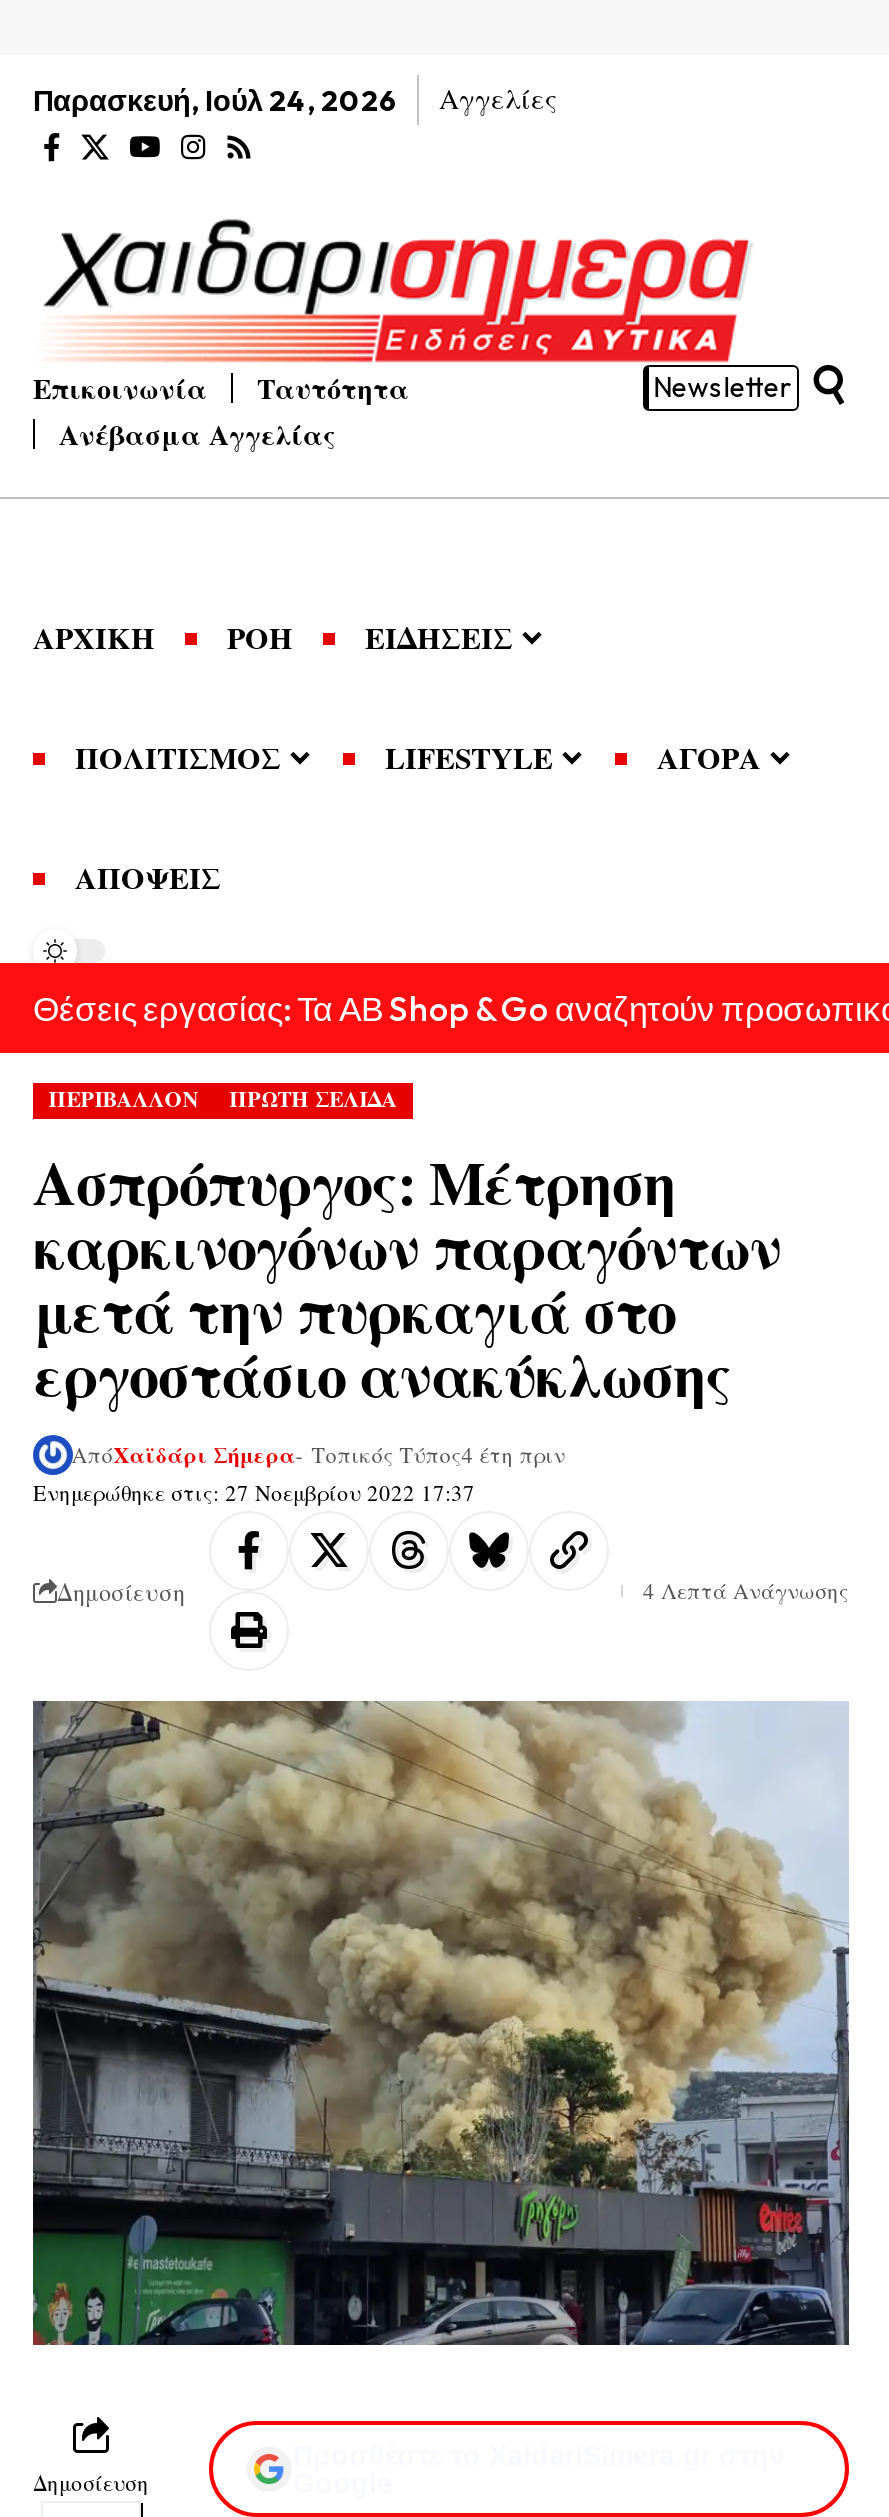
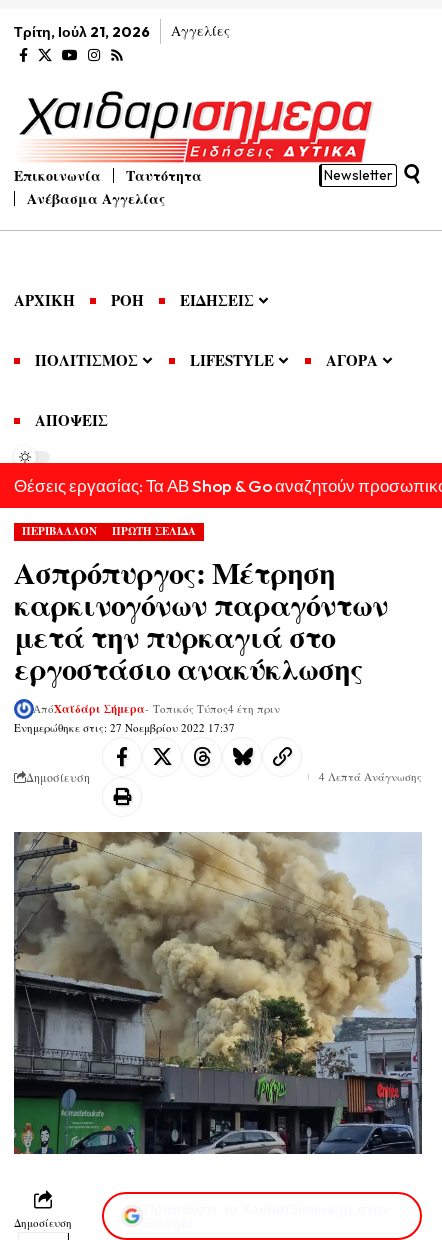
- Παρασκευή, Ιούλ 24, 2026
+ Τρίτη, Ιούλ 21, 2026
